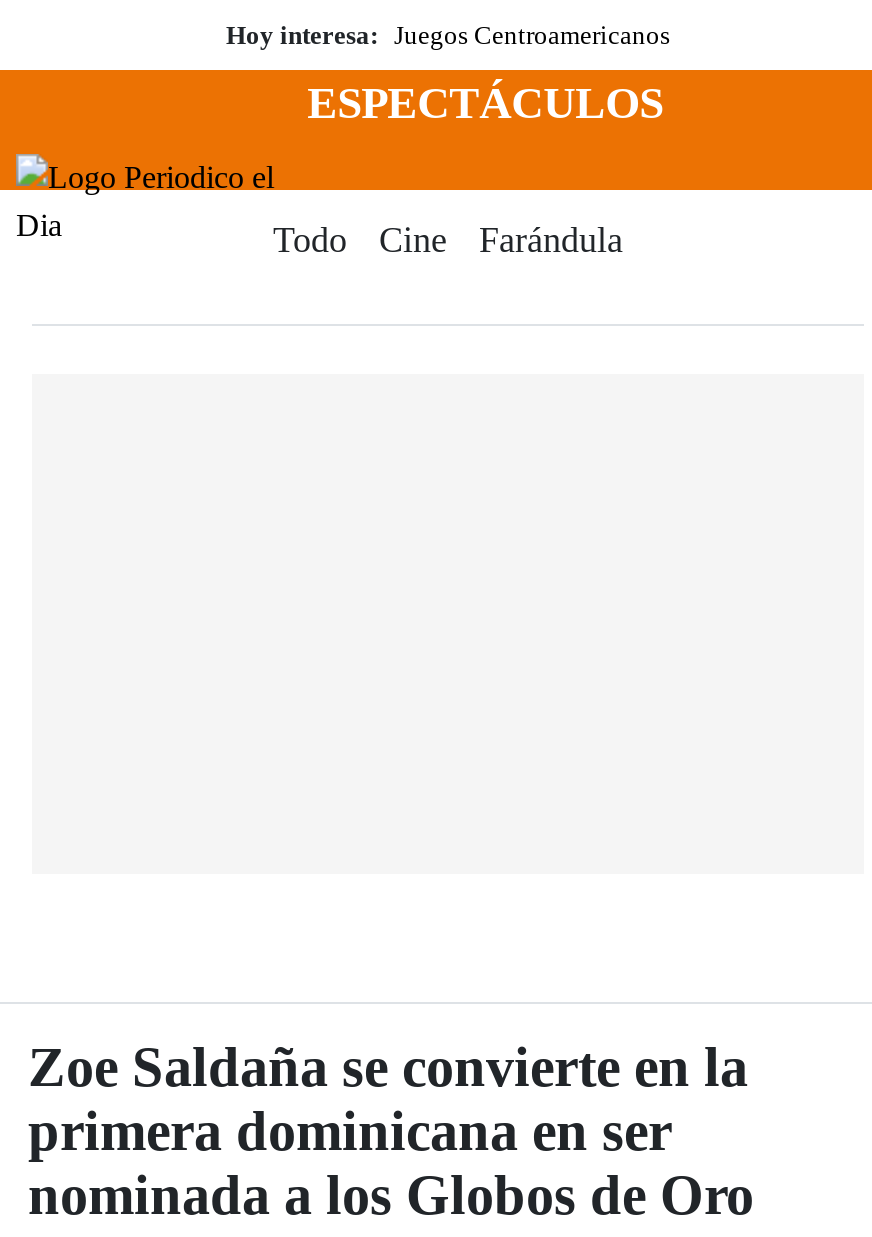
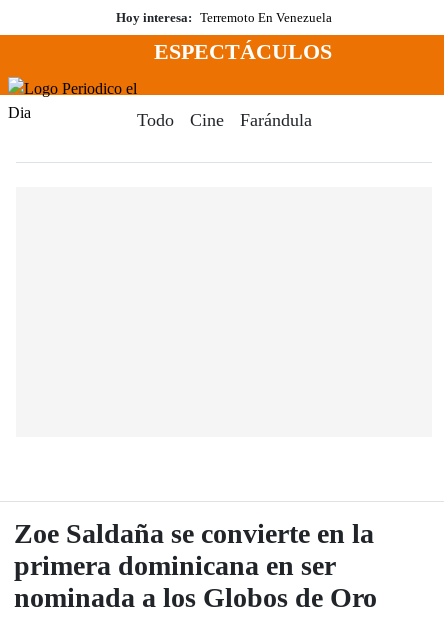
- Hoy interesa: Juegos Centroamericanos
+ Hoy interesa: Terremoto En Venezuela
